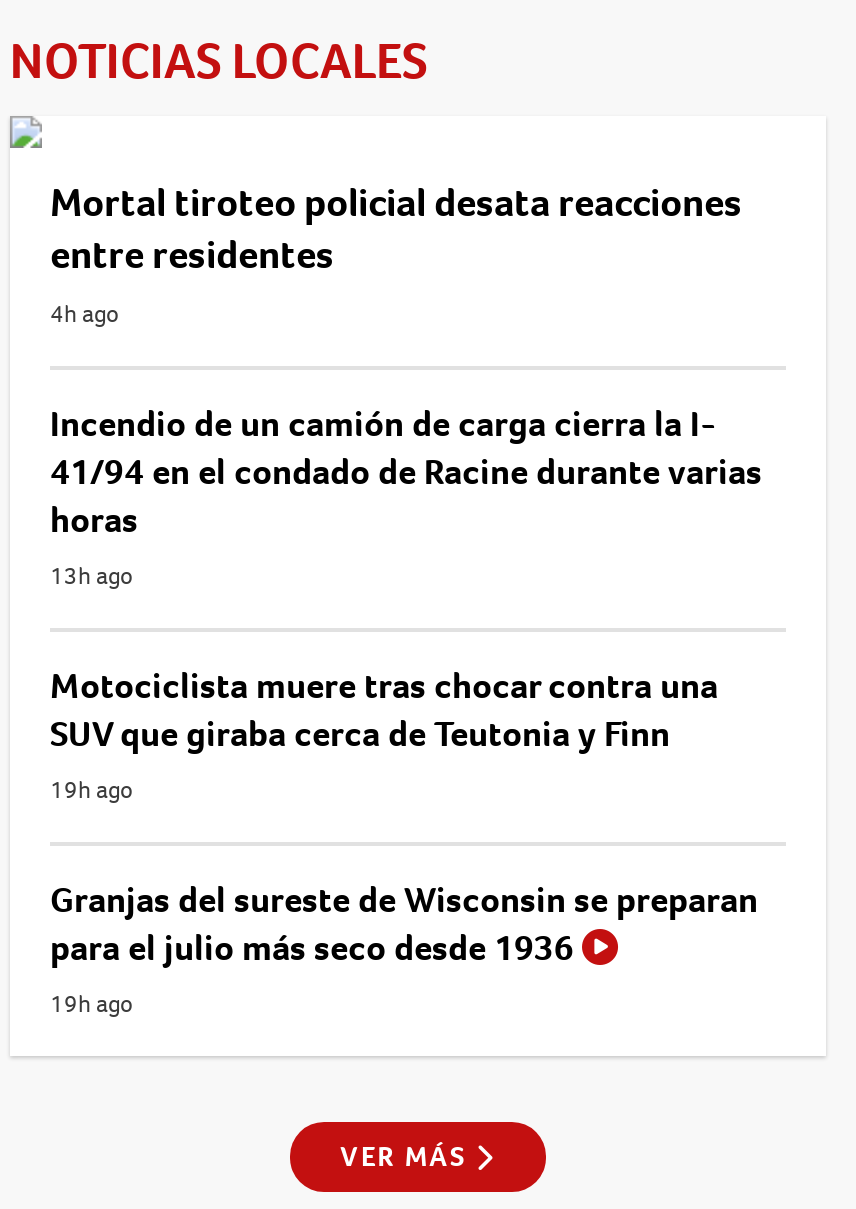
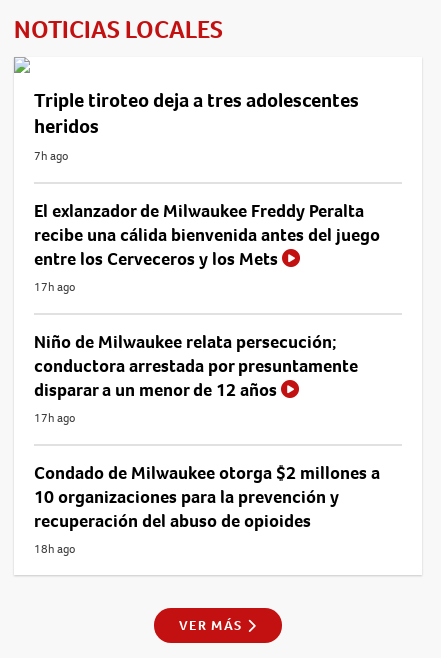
- Mortal tiroteo policial desata reacciones
- entre residentes
- 4h ago
+ Triple tiroteo deja a tres adolescentes
+ heridos
+ 7h ago

- Incendio de un camión de carga cierra la I-
- 41/94 en el condado de Racine durante varias
- horas
- 13h ago
+ El exlanzador de Milwaukee Freddy Peralta
+ recibe una cálida bienvenida antes del juego
+ entre los Cerveceros y los Mets
+ 17h ago

- Motociclista muere tras chocar contra una
- SUV que giraba cerca de Teutonia y Finn
- 19h ago
+ Niño de Milwaukee relata persecución;
+ conductora arrestada por presuntamente
+ disparar a un menor de 12 años
+ 17h ago

- Granjas del sureste de Wisconsin se preparan
- para el julio más seco desde 1936
- 19h ago
+ Condado de Milwaukee otorga $2 millones a
+ 10 organizaciones para la prevención y
+ recuperación del abuso de opioides
+ 18h ago
